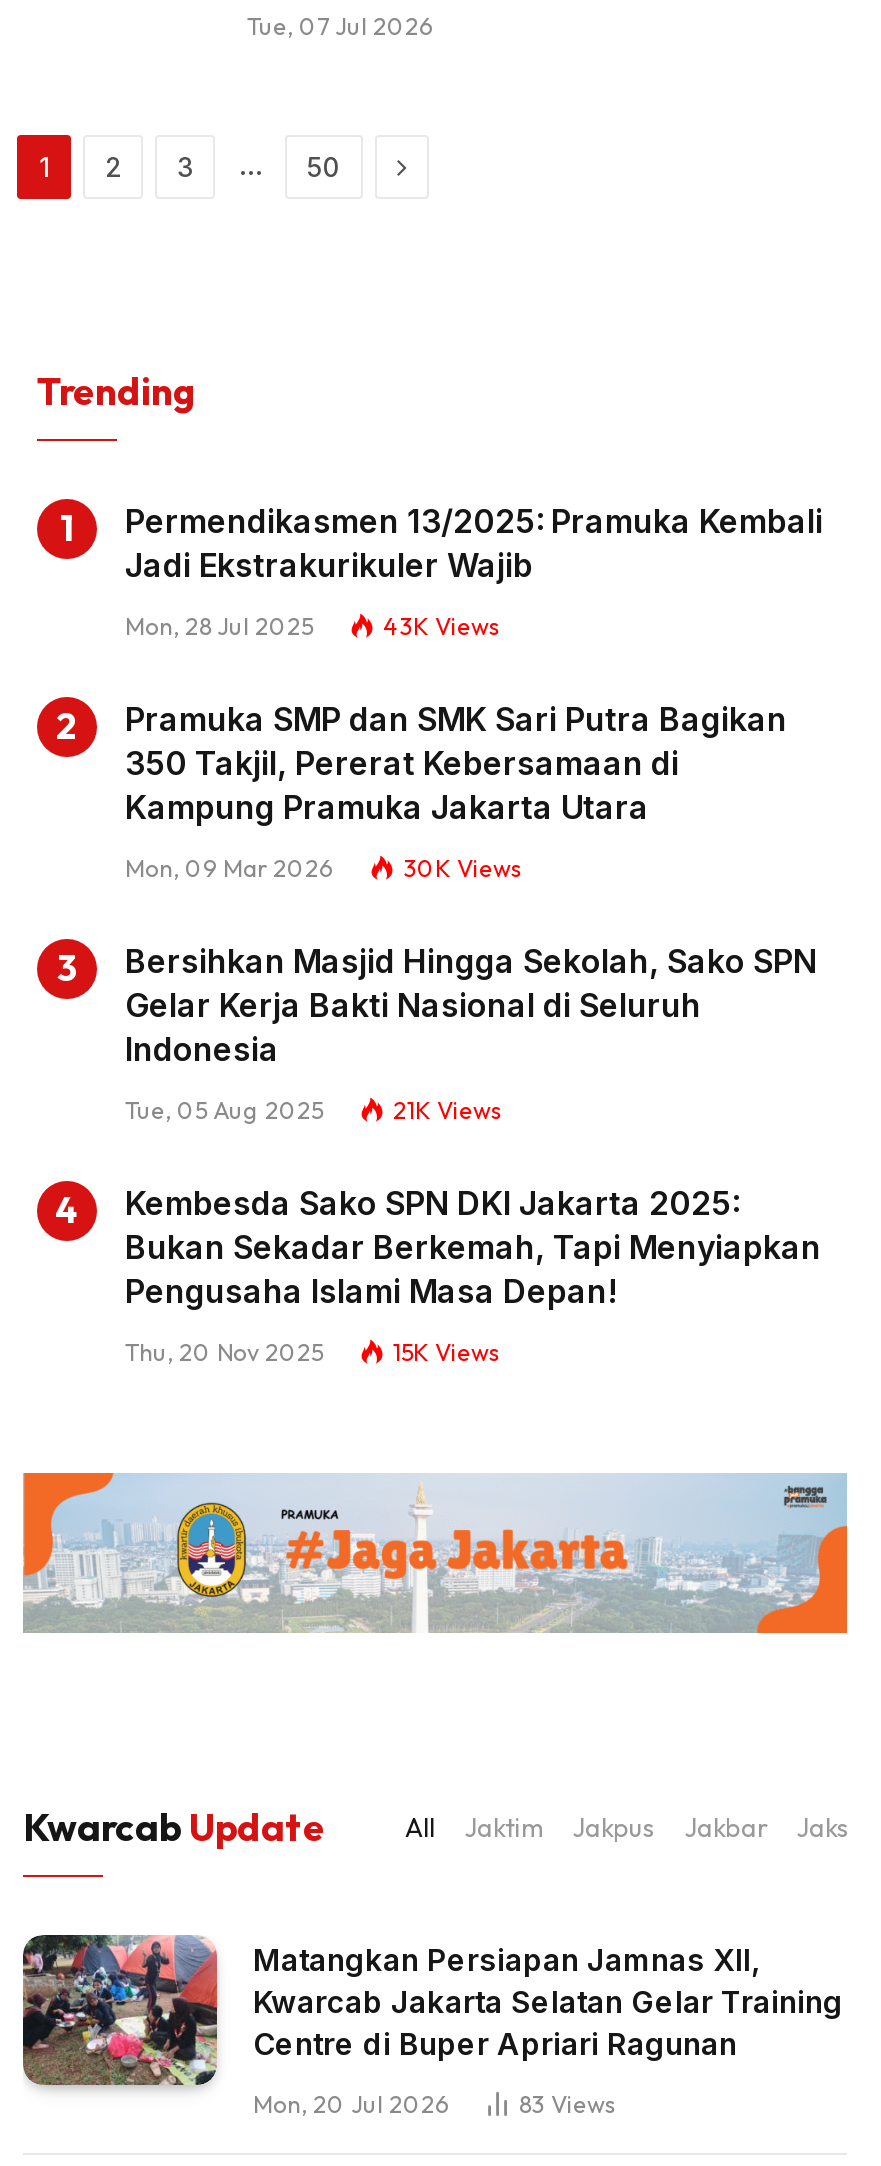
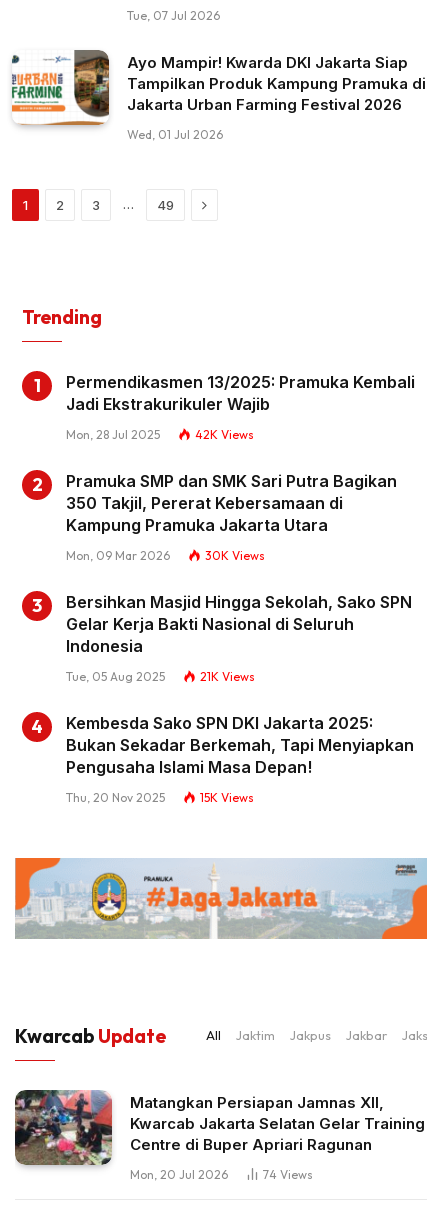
+ [image]
+ Ayo Mampir! Kwarda DKI Jakarta Siap
+ Tampilkan Produk Kampung Pramuka di
+ Jakarta Urban Farming Festival 2026
+ Wed, 01 Jul 2026

- 50
+ 49

- 43K Views
+ 42K Views

- 83 Views
+ 74 Views
